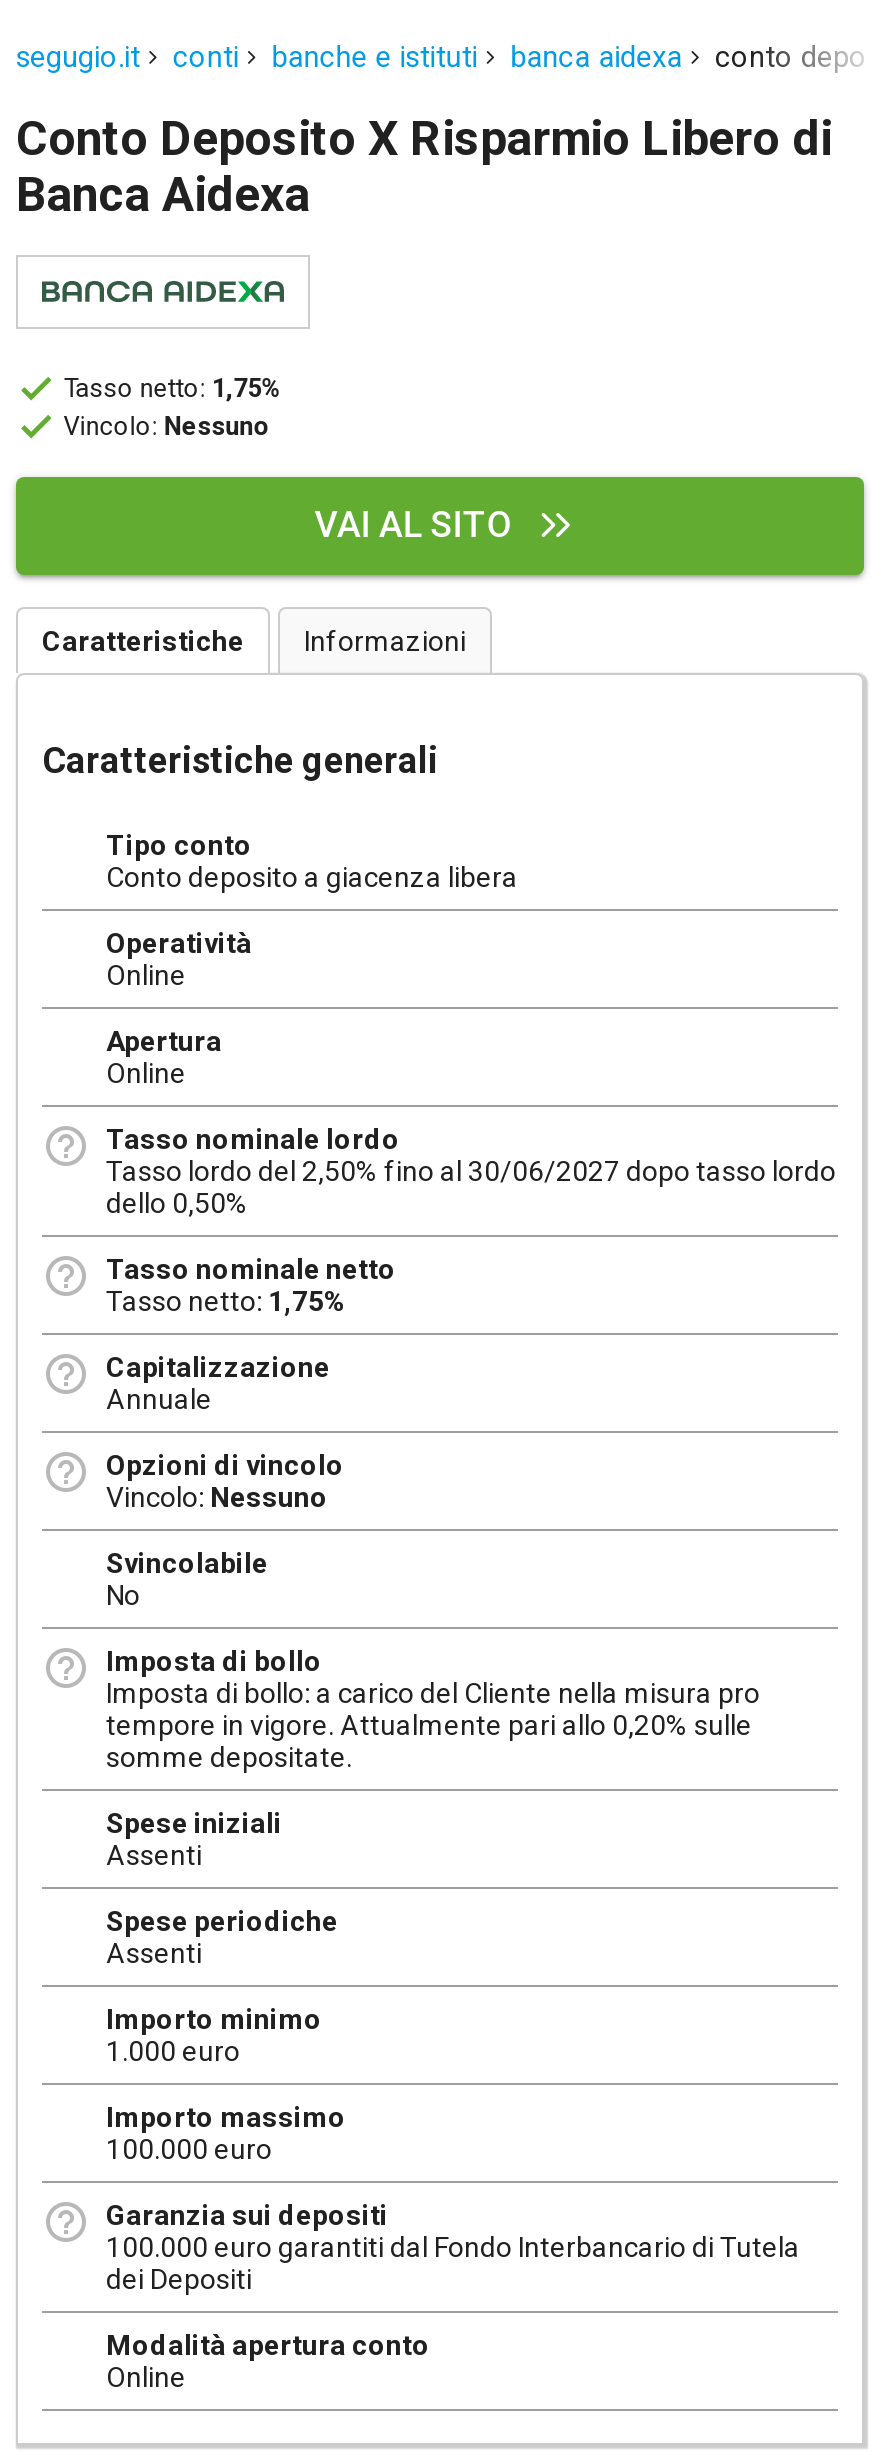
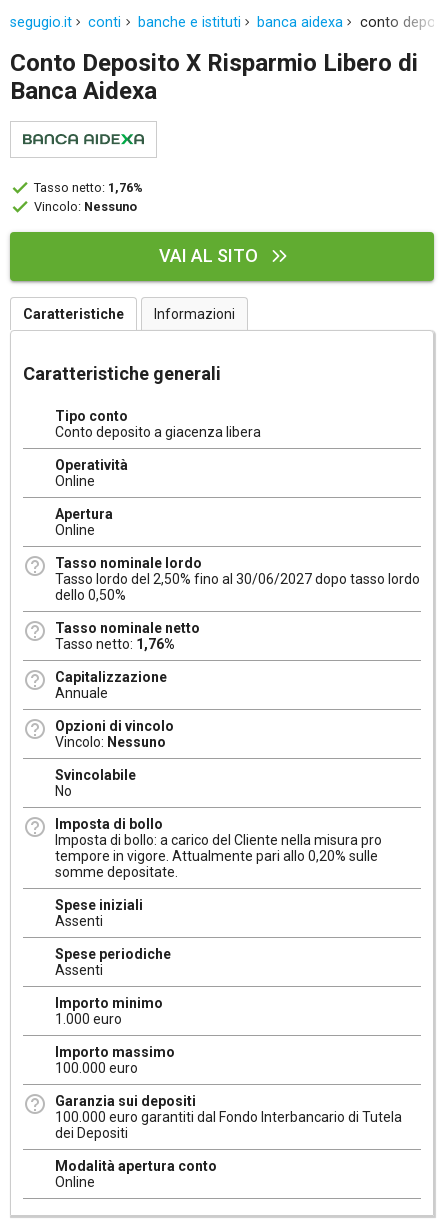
- Tasso netto: 1,75%
+ Tasso netto: 1,76%

- Tasso netto: 1,75%
+ Tasso netto: 1,76%
